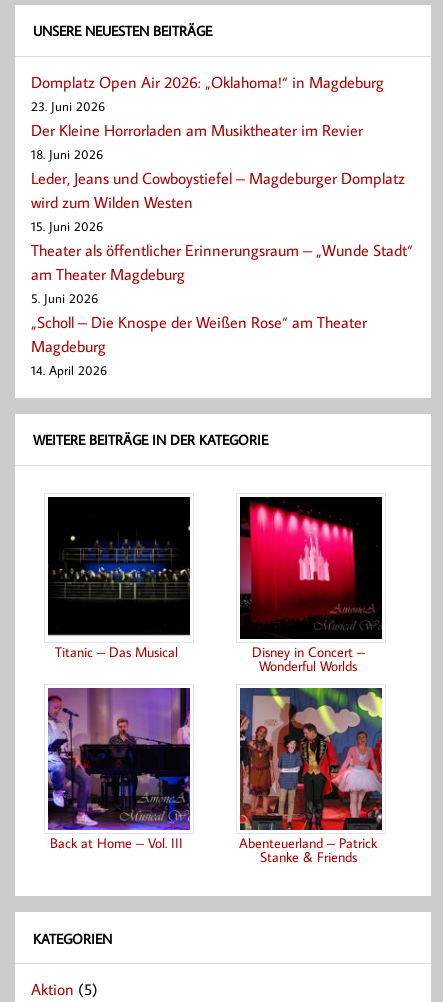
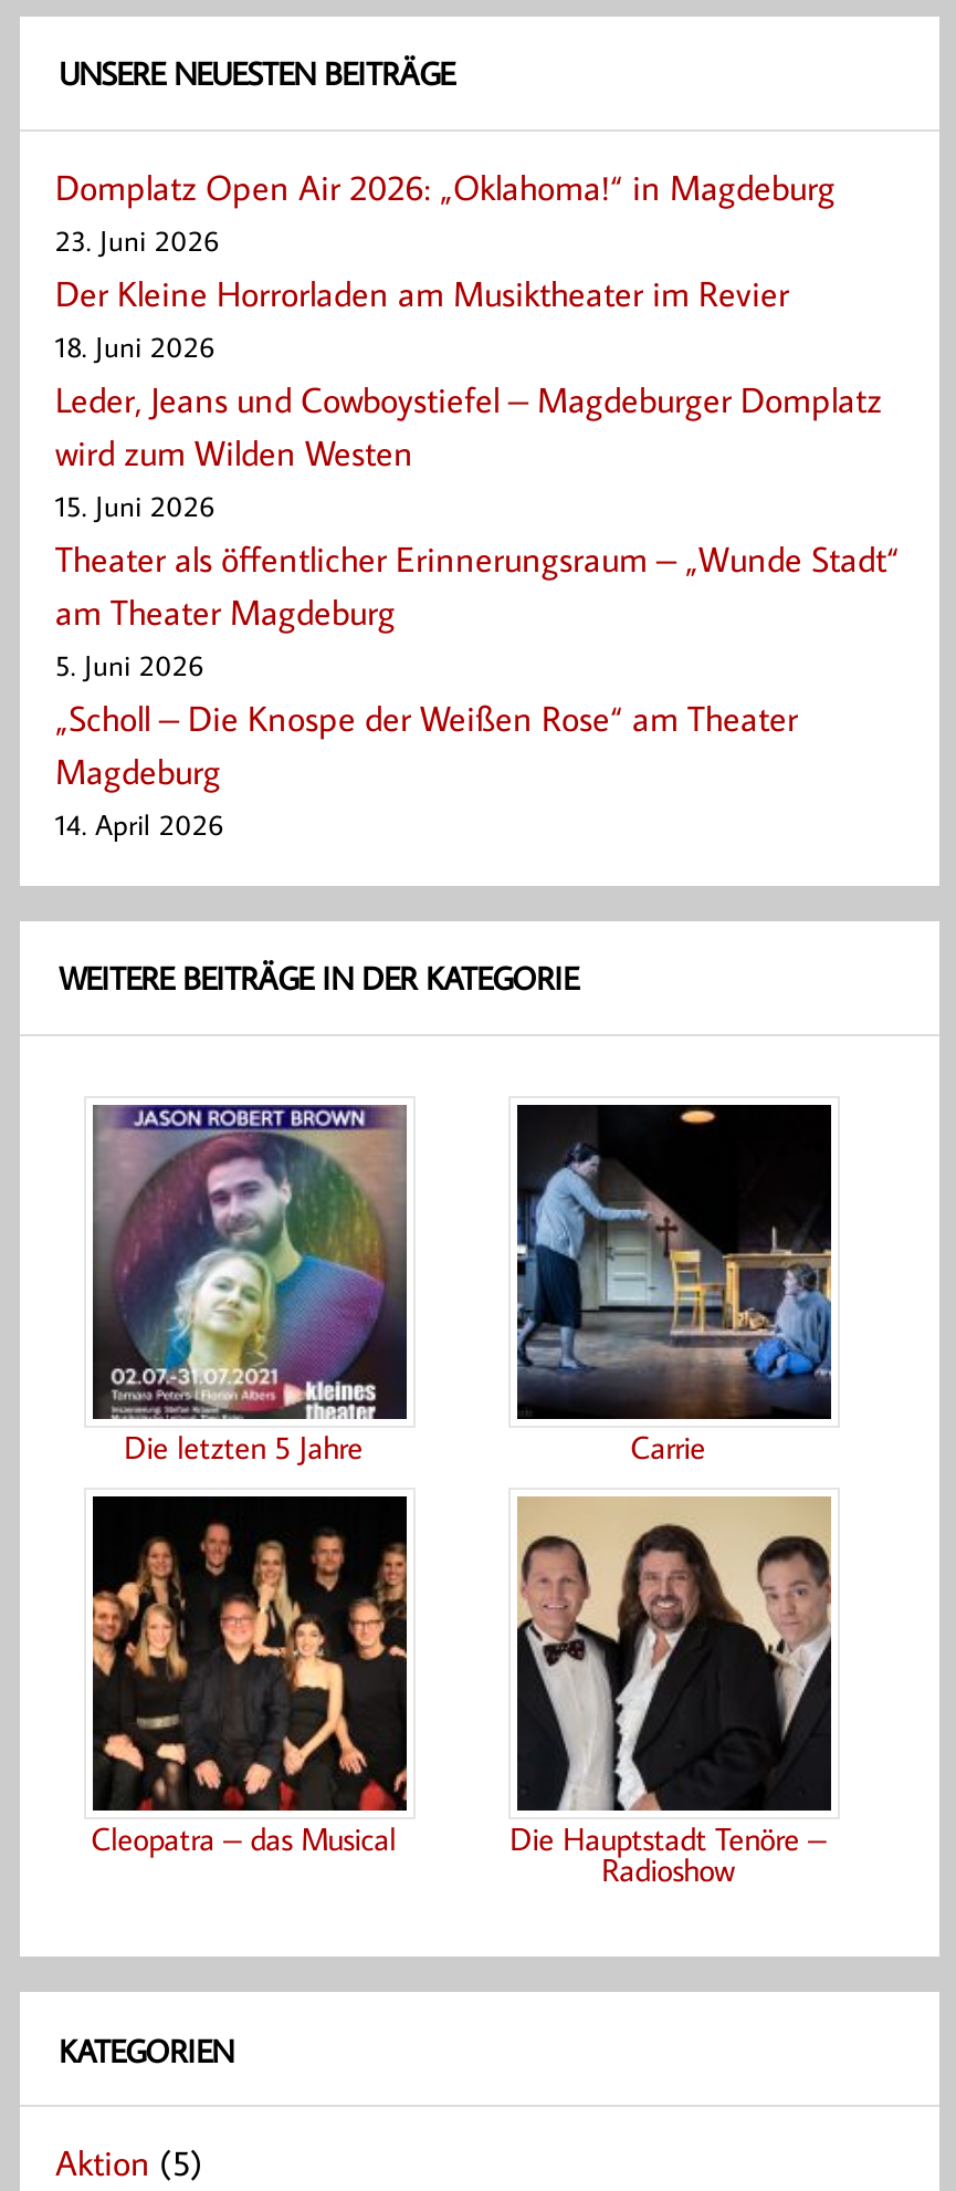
- [image]
- Titanic – Das Musical
- Disney in Concert –
- Wonderful Worlds
+ [image]
+ Die letzten 5 Jahre
+ Carrie

- [image]
+ [image]

- [image]
- Back at Home – Vol. III
- Abenteuerland – Patrick
- Stanke & Friends
+ [image]
+ Cleopatra – das Musical
+ Die Hauptstadt Tenöre –
+ Radioshow

- [image]
+ [image]
